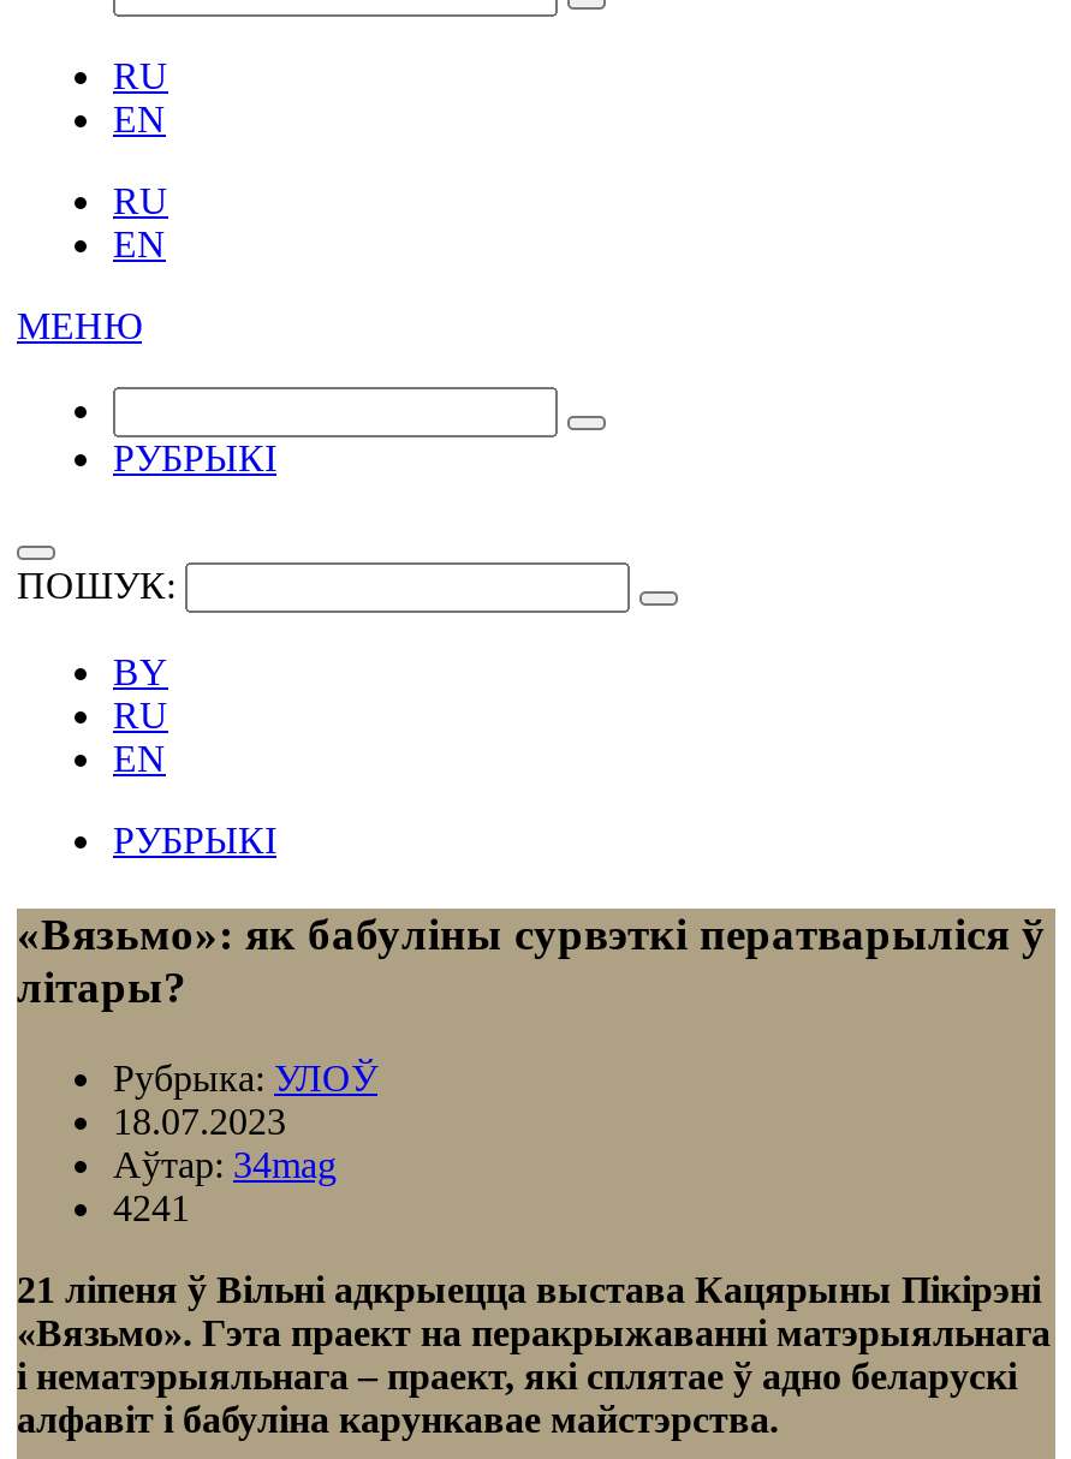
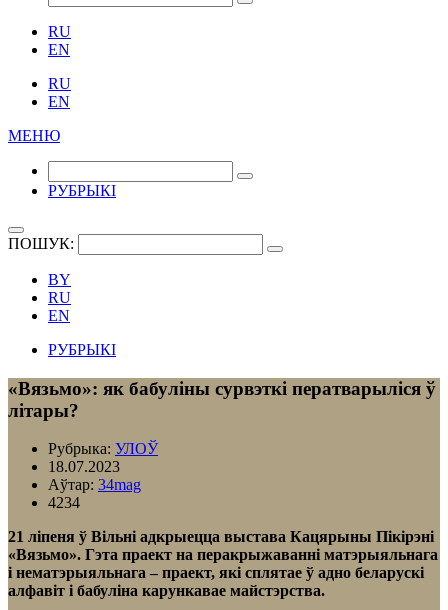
- 4241
+ 4234
